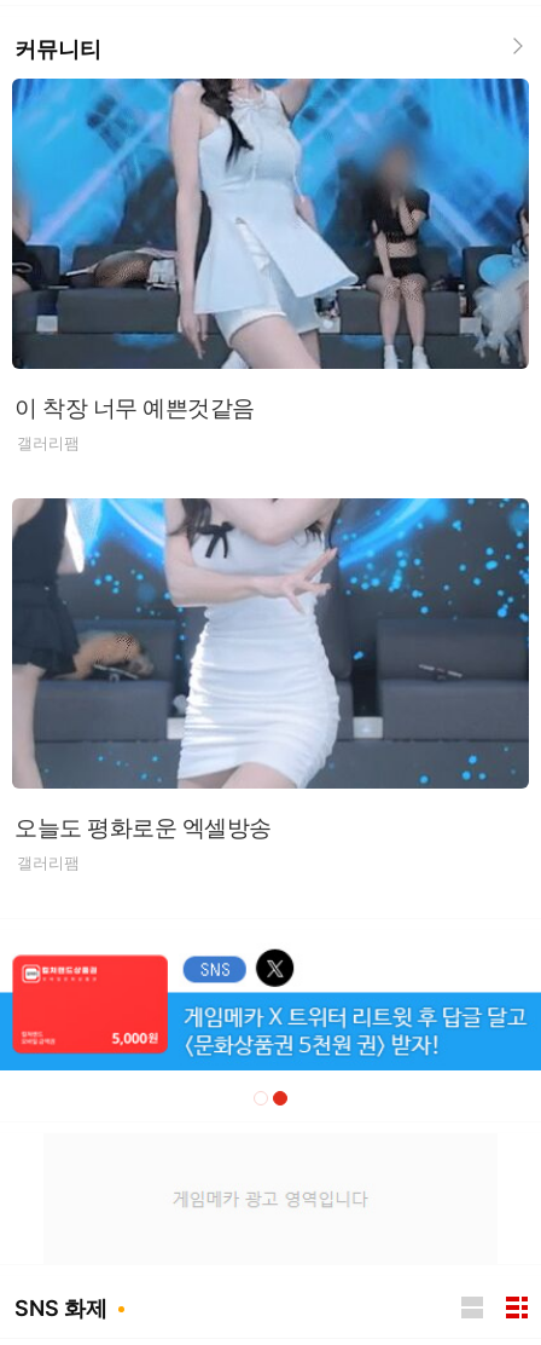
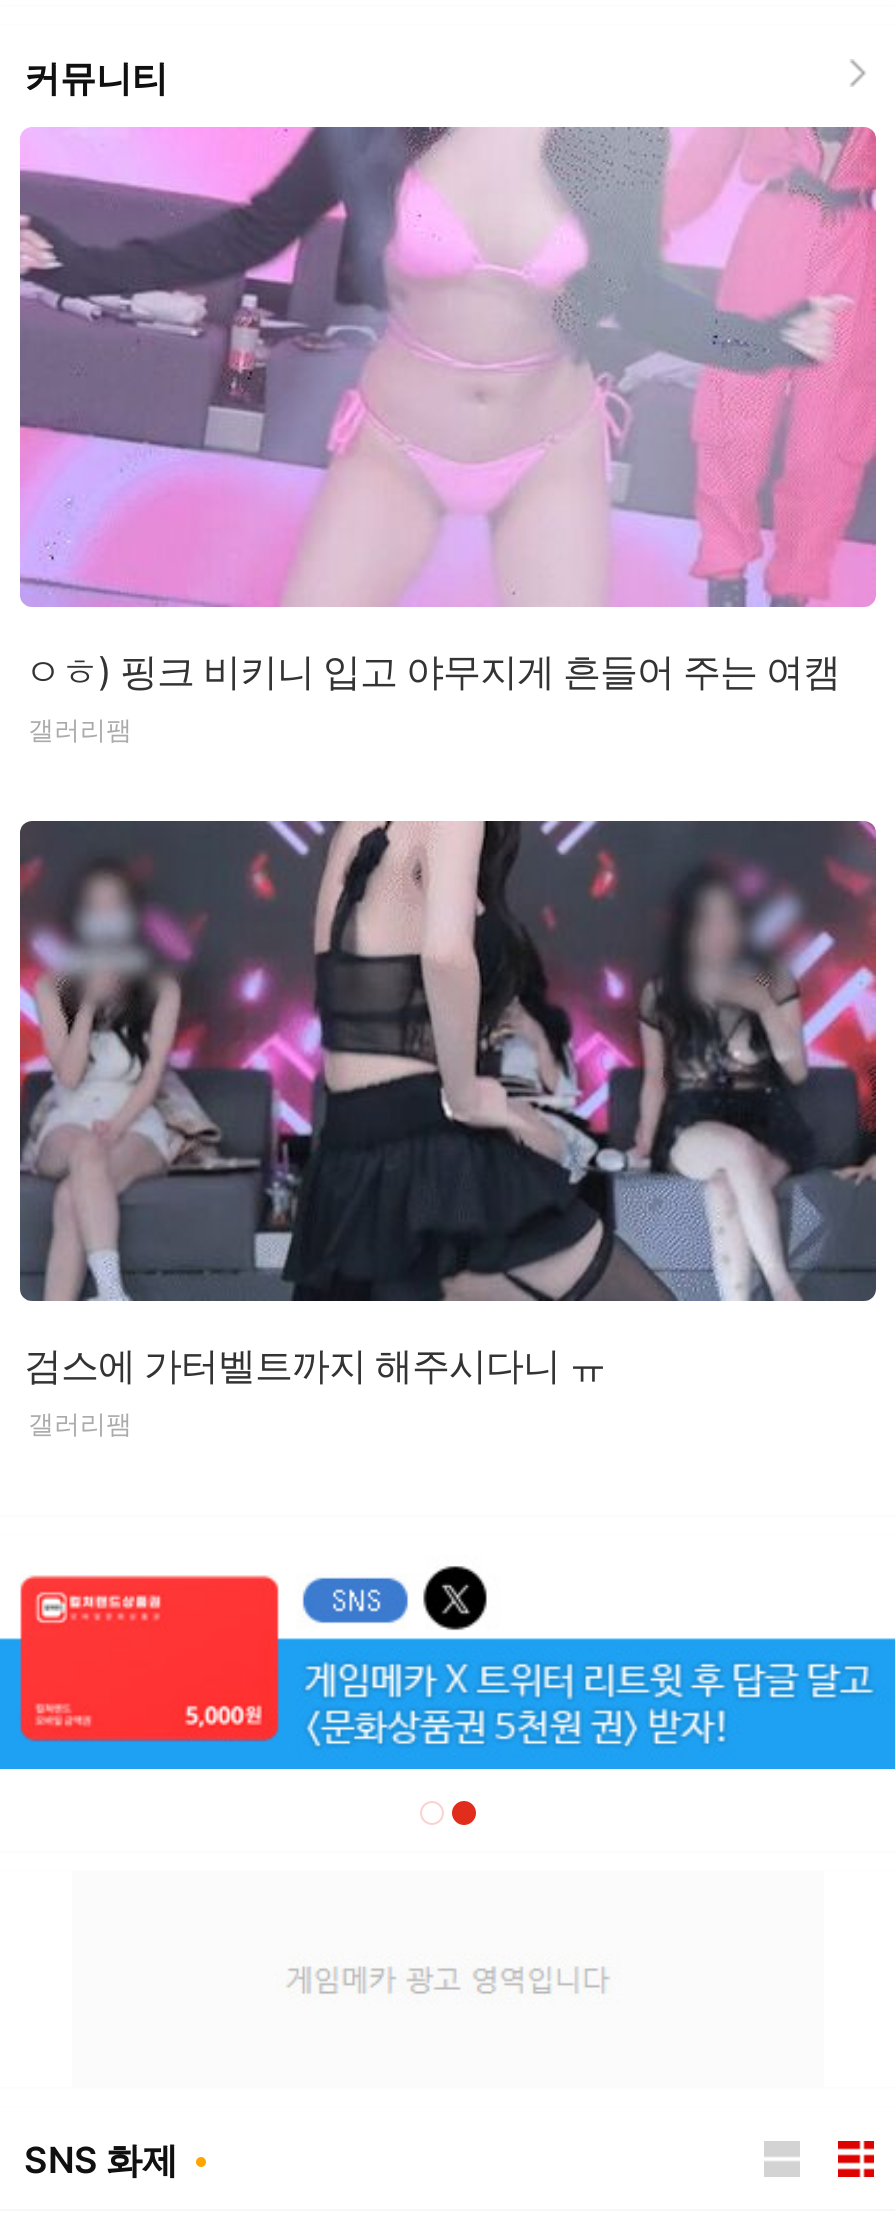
- [image]
- 이 착장 너무 예쁜것같음
+ [image]
+ ㅇㅎ) 핑크 비키니 입고 야무지게 흔들어 주는 여캠

- [image]
- 오늘도 평화로운 엑셀방송
+ [image]
+ 검스에 가터벨트까지 해주시다니 ㅠ
